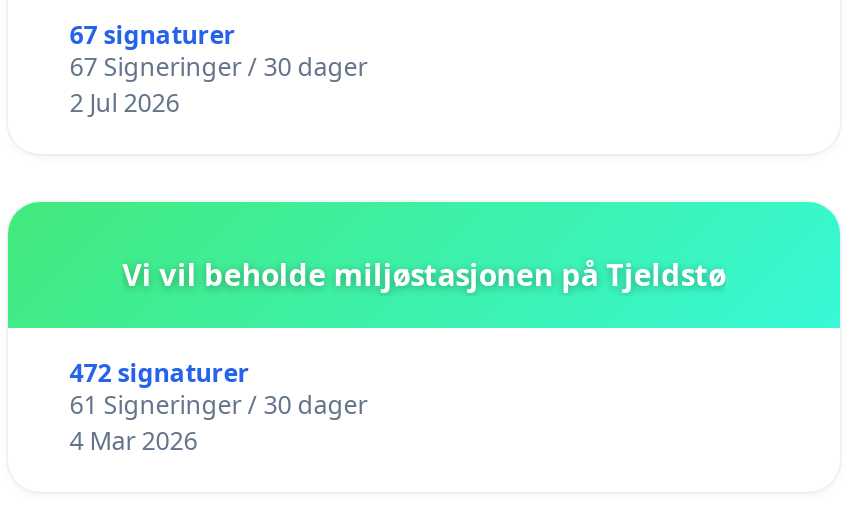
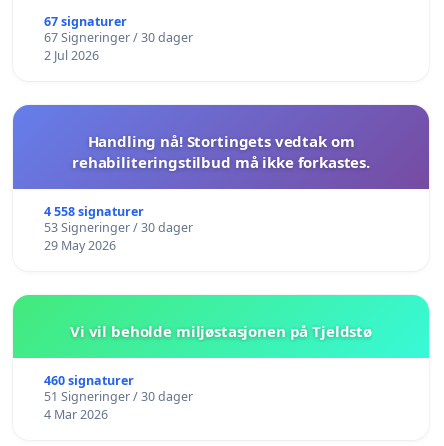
+ [image]
+ Handling nå! Stortingets vedtak om
+ rehabiliteringstilbud må ikke forkastes.
+ 4 558 signaturer
+ 53 Signeringer / 30 dager
+ 29 May 2026

- 472 signaturer
+ 460 signaturer

- 61 Signeringer / 30 dager
+ 51 Signeringer / 30 dager
